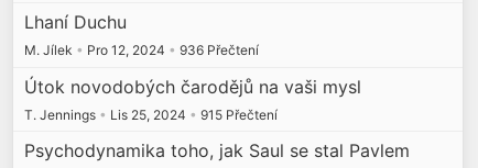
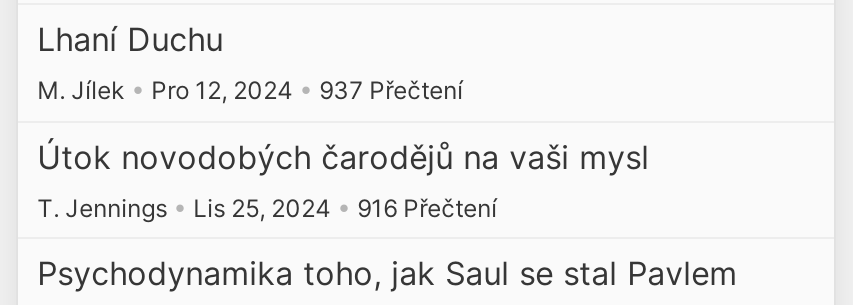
- M. Jílek • Pro 12, 2024 • 936 Přečtení
+ M. Jílek • Pro 12, 2024 • 937 Přečtení

- T. Jennings • Lis 25, 2024 • 915 Přečtení
+ T. Jennings • Lis 25, 2024 • 916 Přečtení
